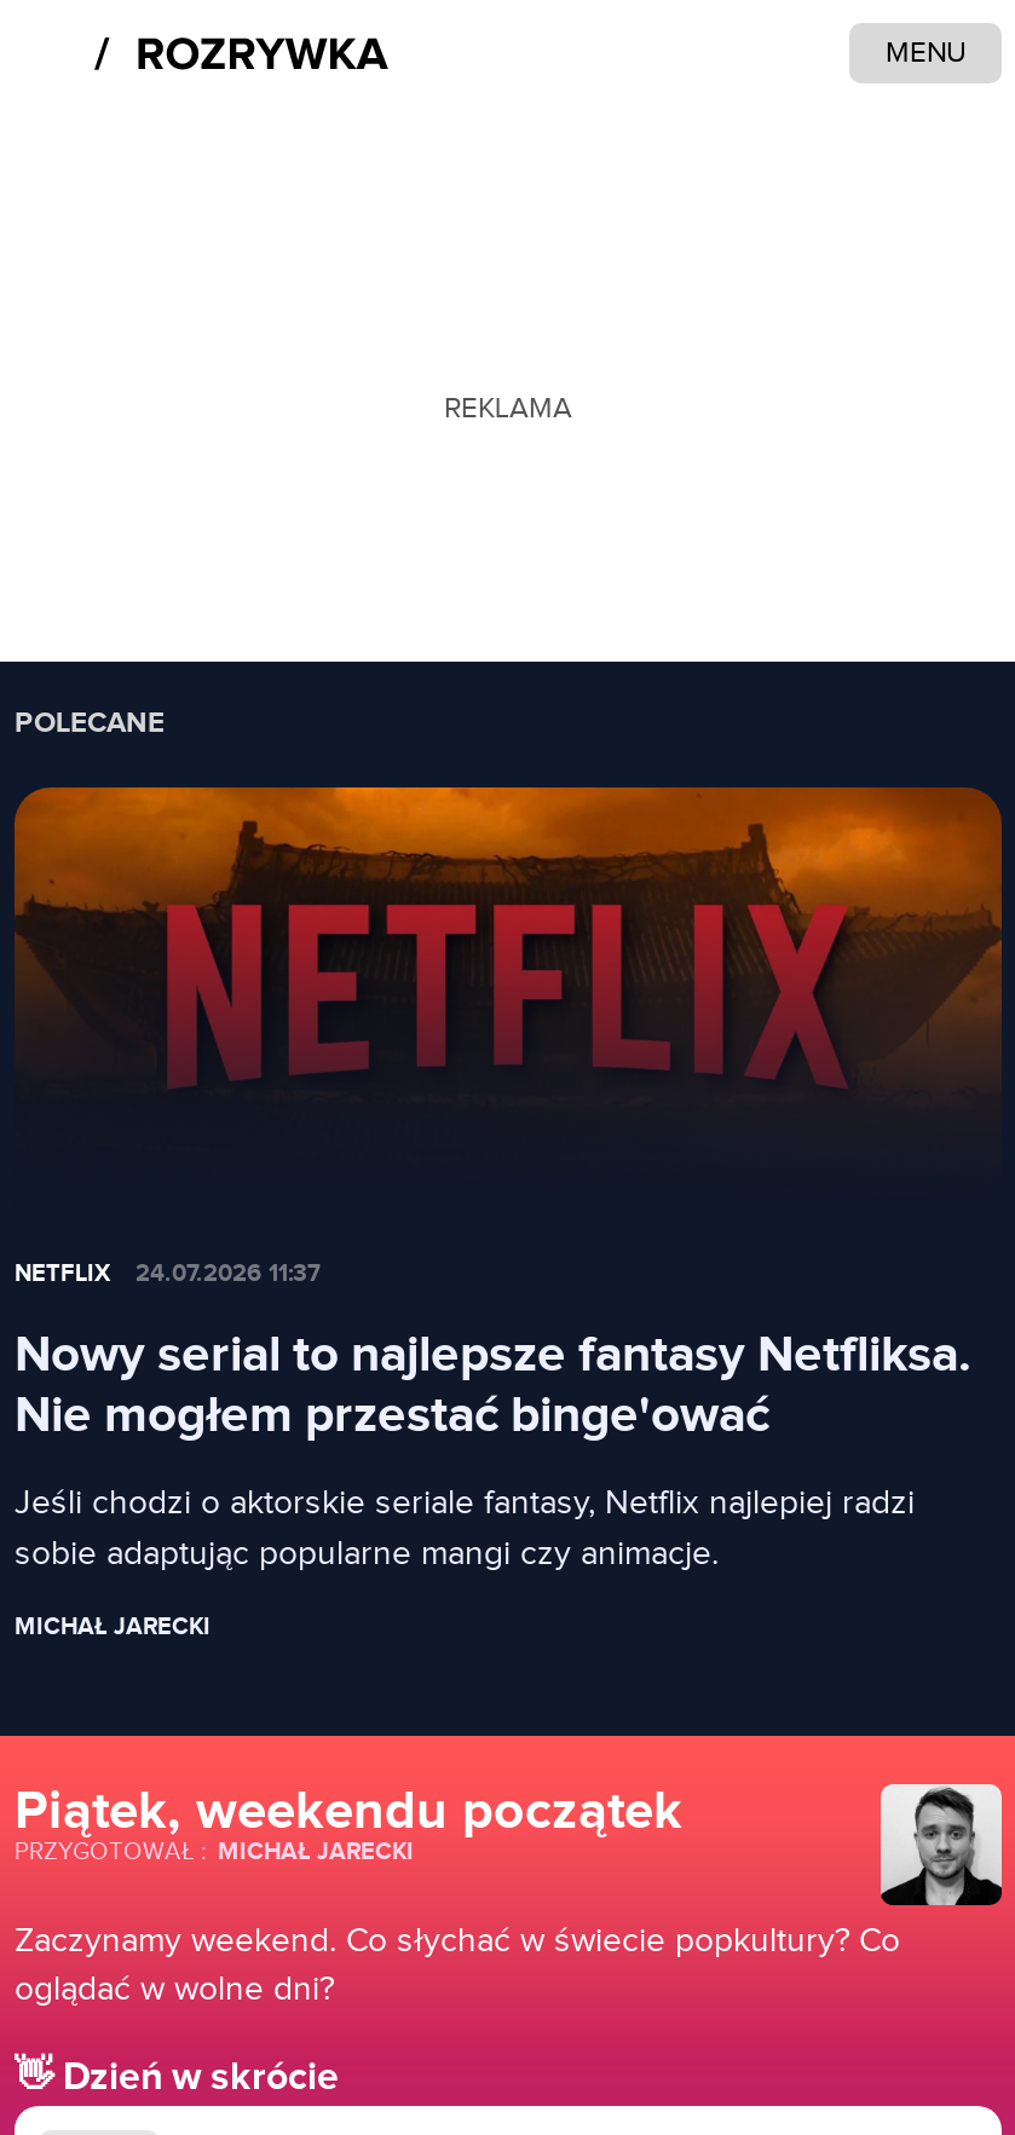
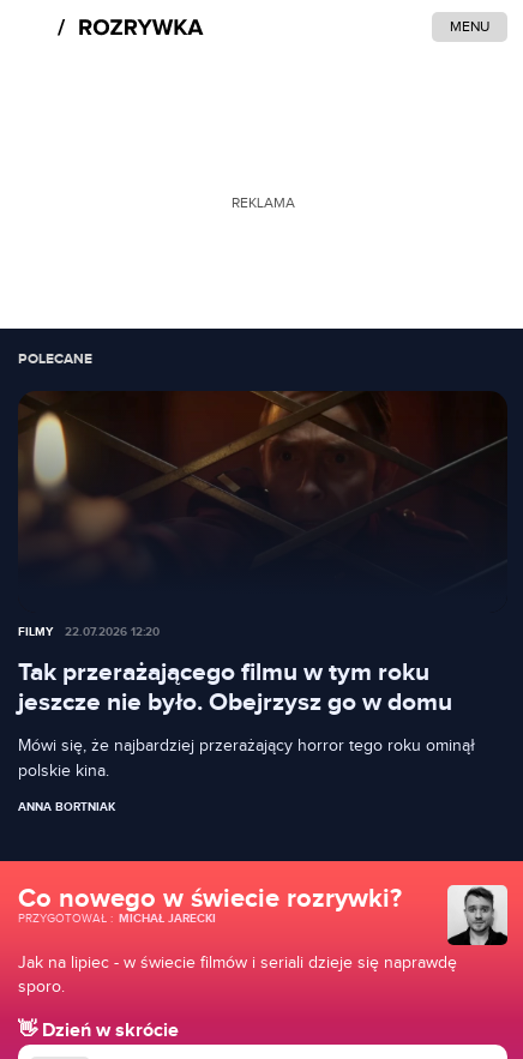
- [image]
+ [image]

- NETFLIX
- 24.07.2026 11:37
+ FILMY
+ 22.07.2026 12:20

- Nowy serial to najlepsze fantasy Netfliksa.
- Nie mogłem przestać binge'ować
+ Tak przerażającego filmu w tym roku
+ jeszcze nie było. Obejrzysz go w domu

- Jeśli chodzi o aktorskie seriale fantasy, Netflix najlepiej radzi
- sobie adaptując popularne mangi czy animacje.
+ Mówi się, że najbardziej przerażający horror tego roku ominął
+ polskie kina.

- MICHAŁ JARECKI
+ ANNA BORTNIAK

- Piątek, weekendu początek
+ Co nowego w świecie rozrywki?

- Zaczynamy weekend. Co słychać w świecie popkultury? Co
- oglądać w wolne dni?
+ Jak na lipiec - w świecie filmów i seriali dzieje się naprawdę
+ sporo.
